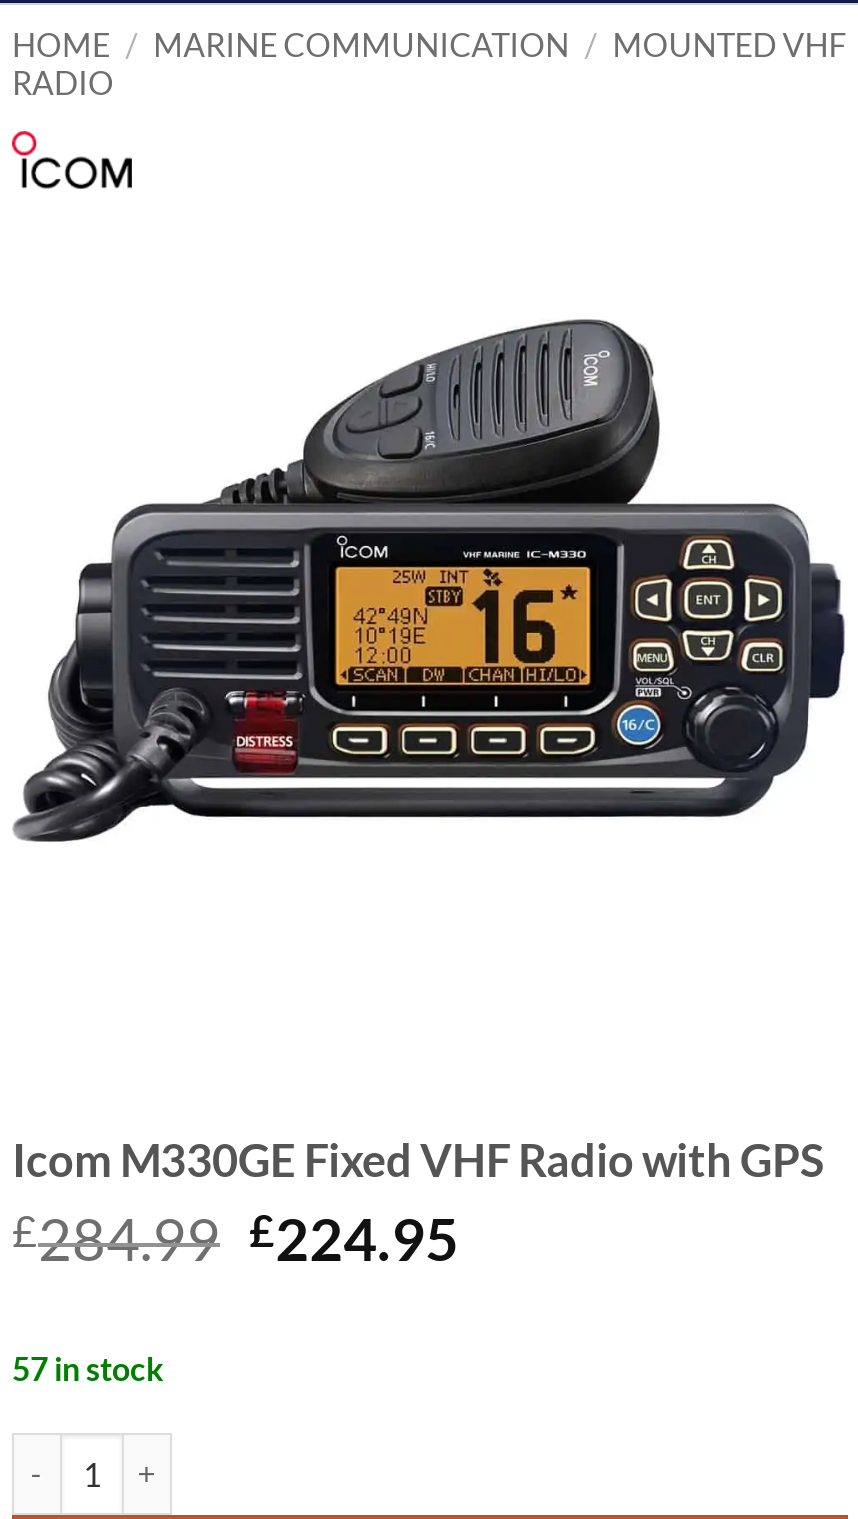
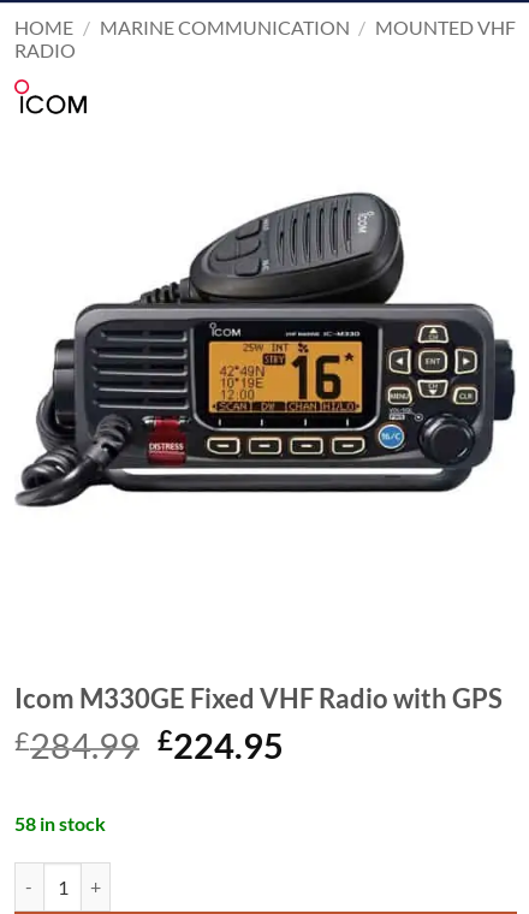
- 57 in stock
+ 58 in stock
